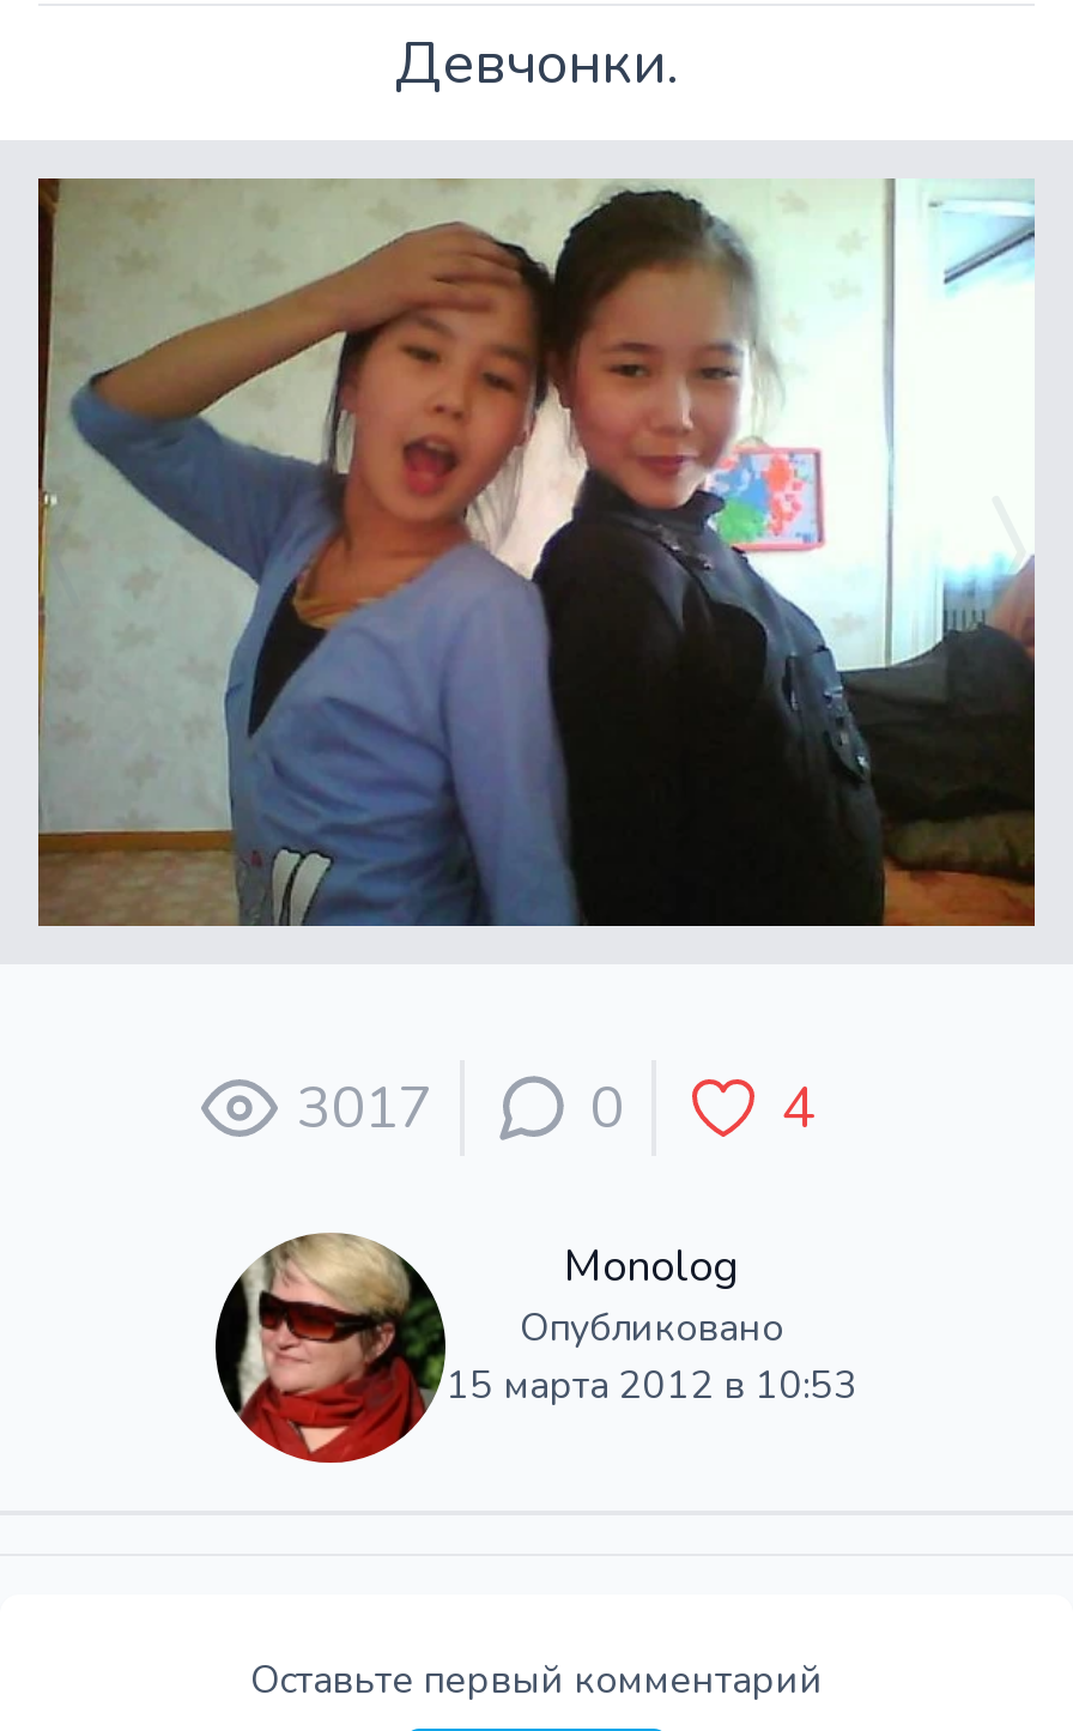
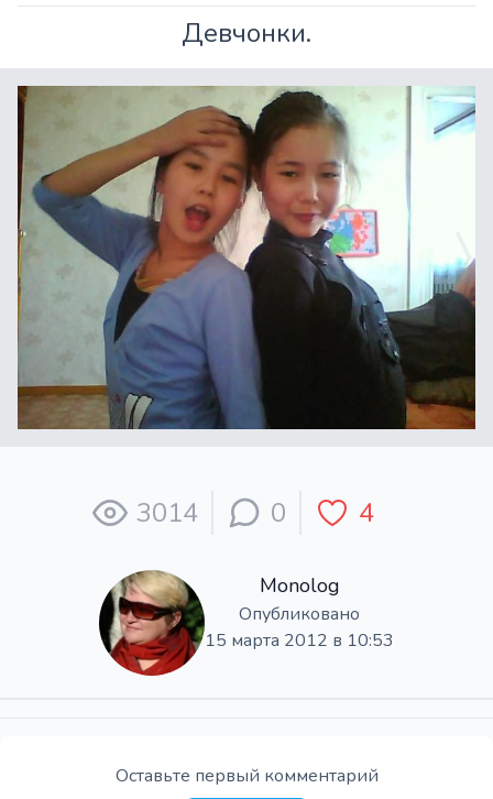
- 3017
+ 3014
